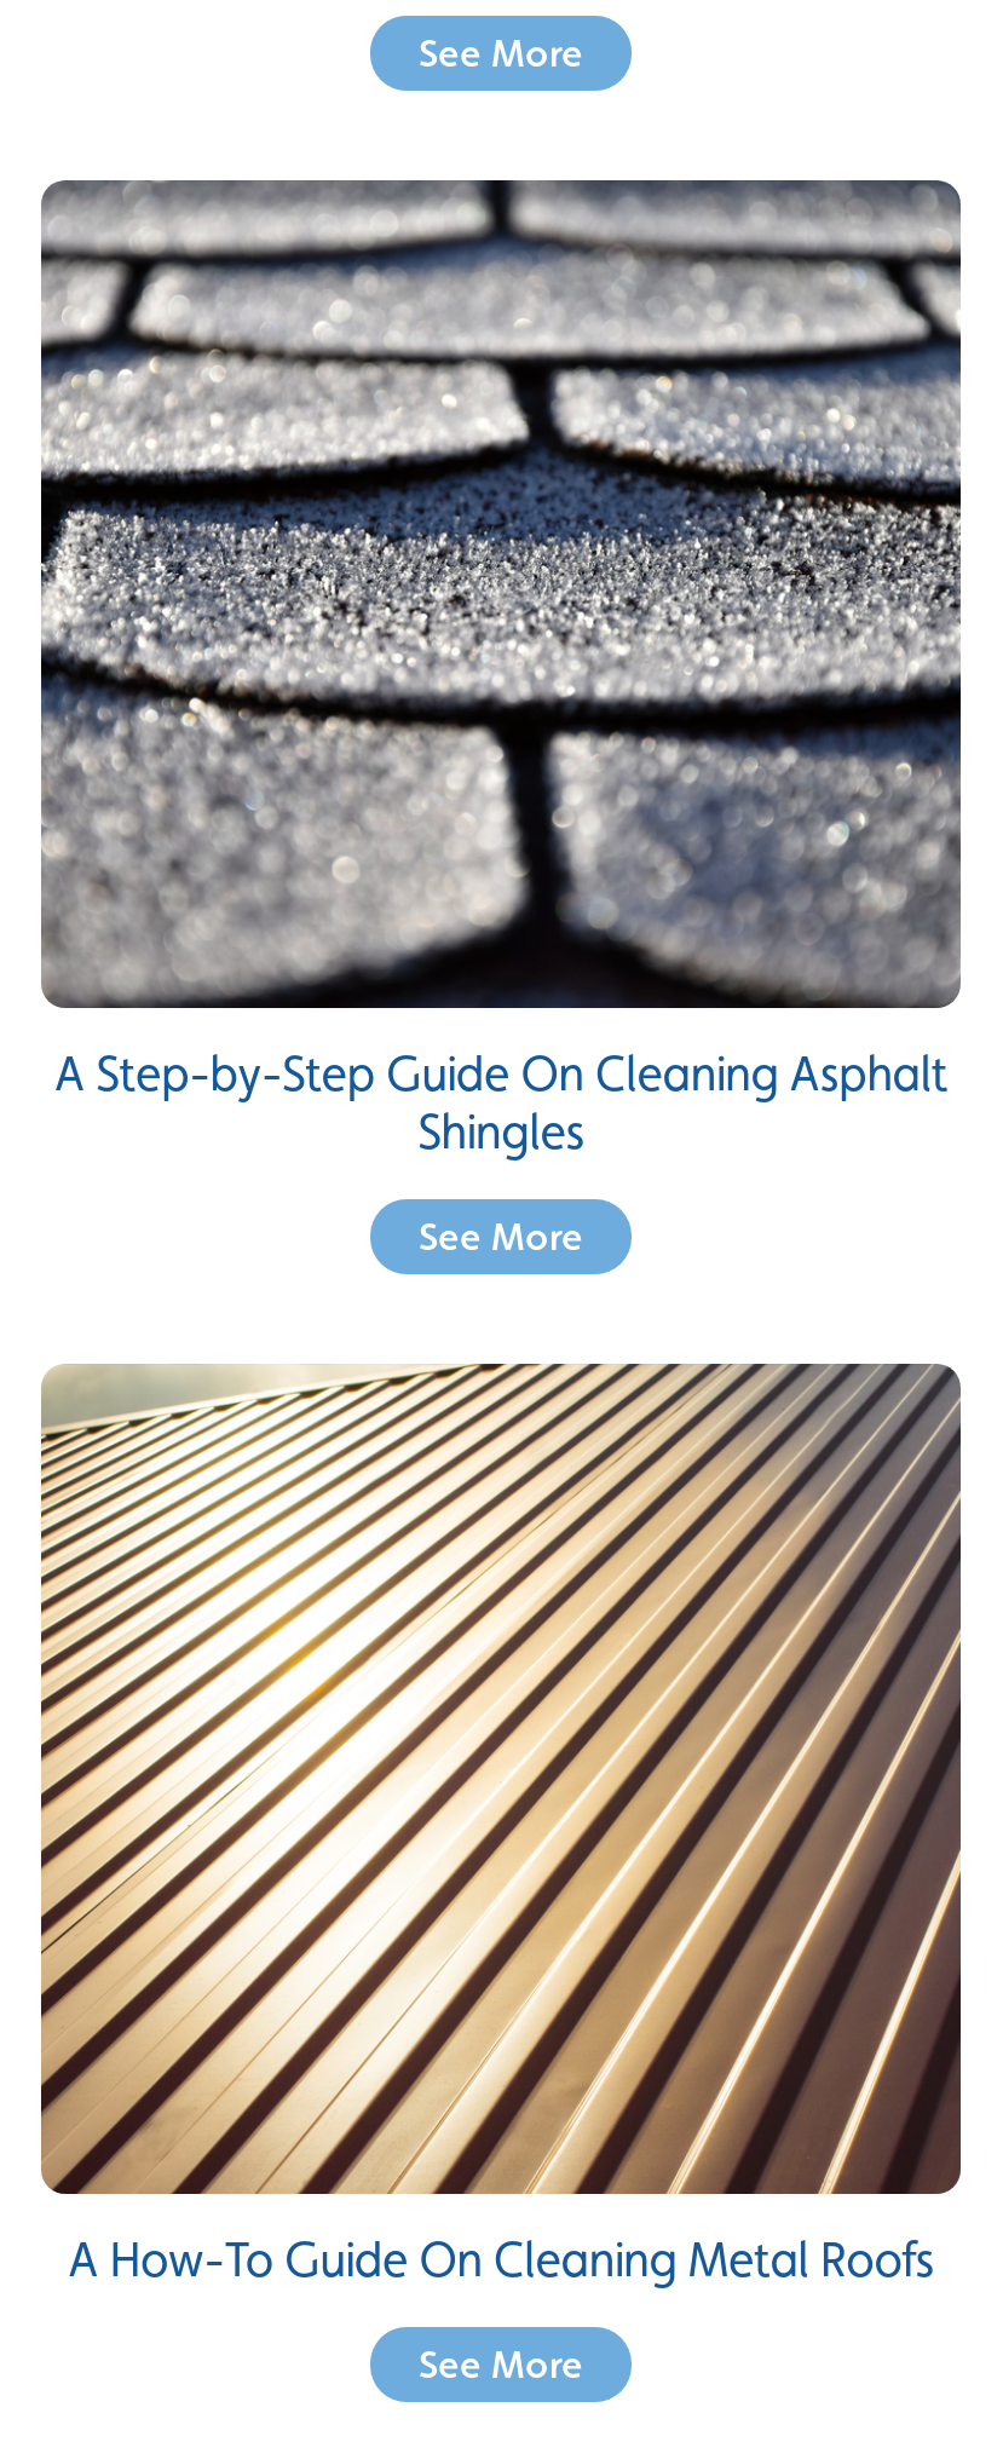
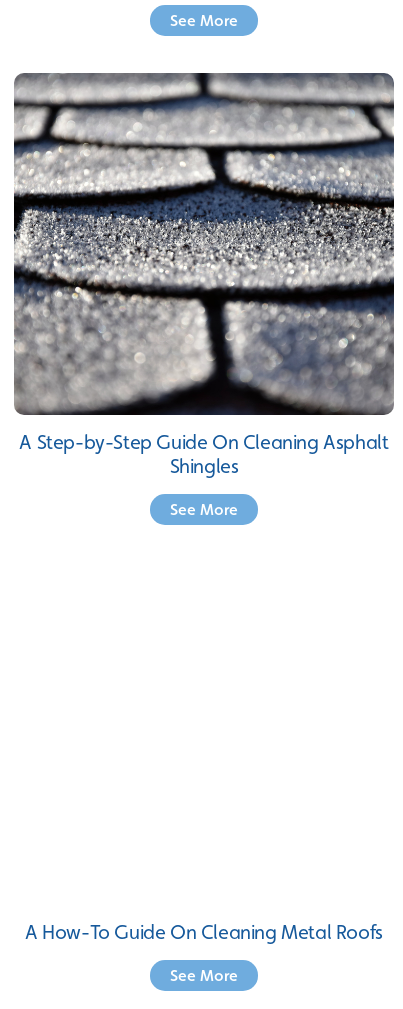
- [image]
